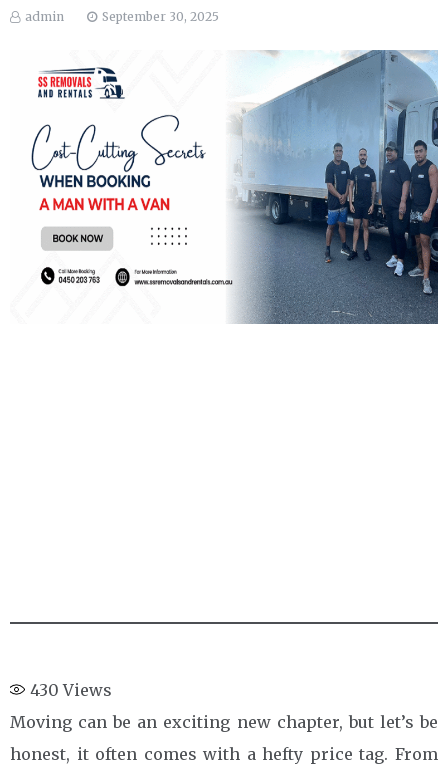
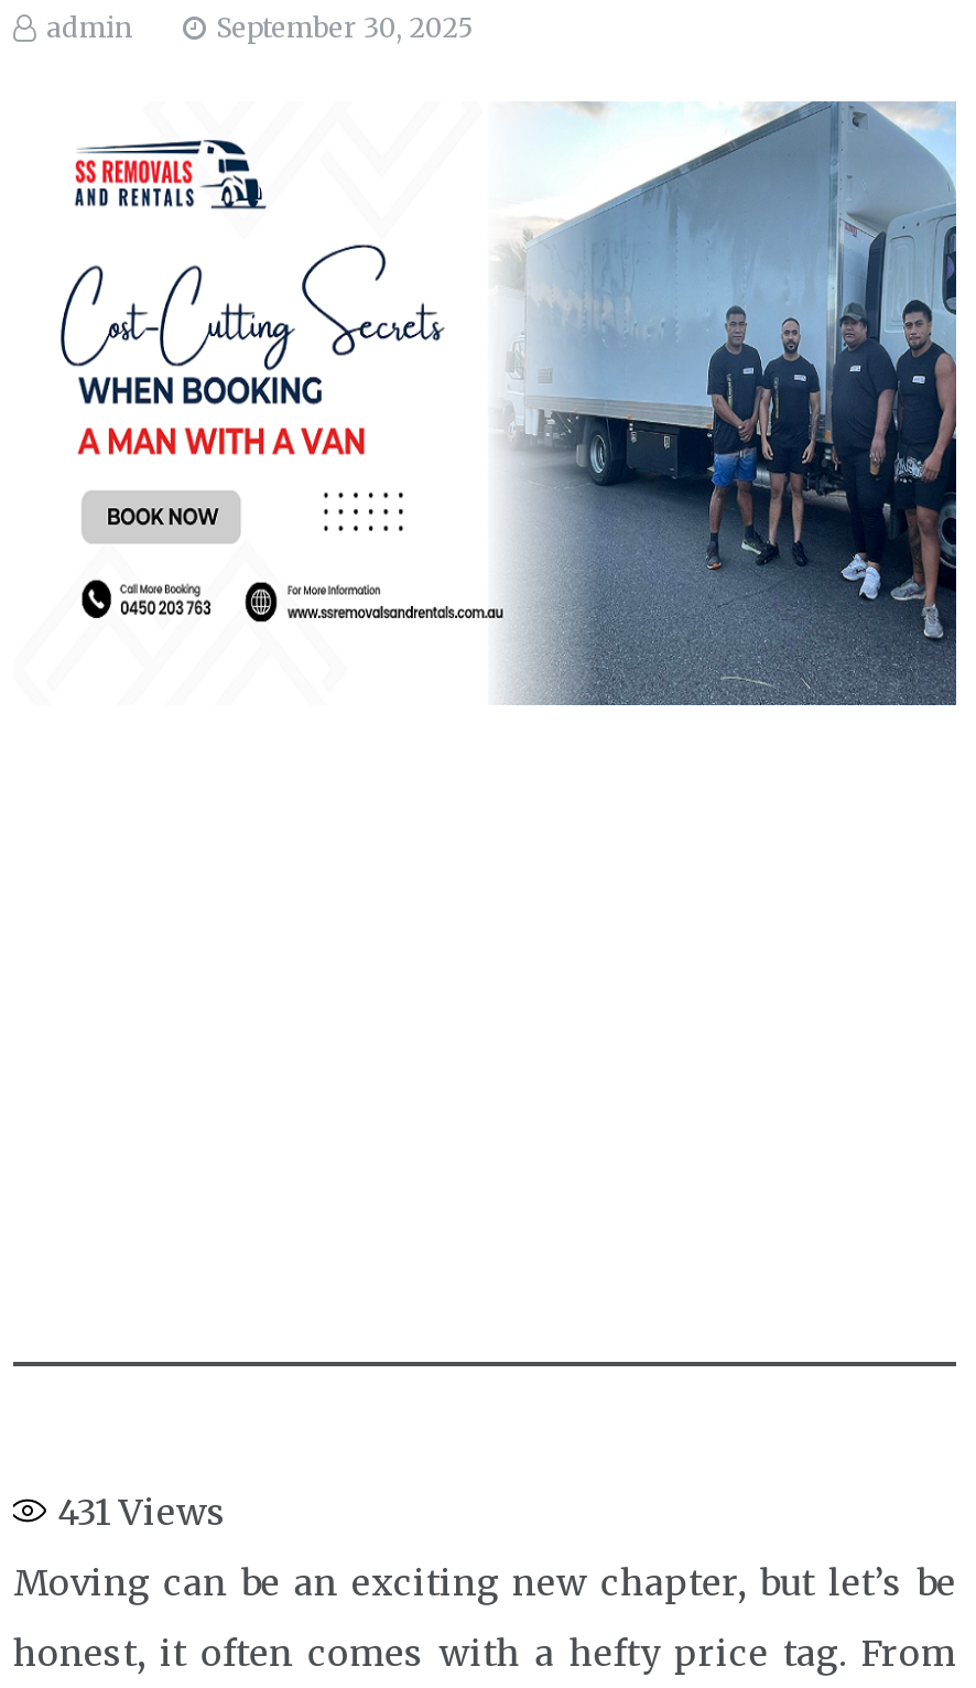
- 430 Views
+ 431 Views
